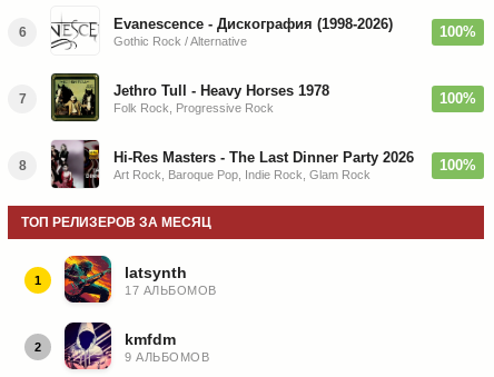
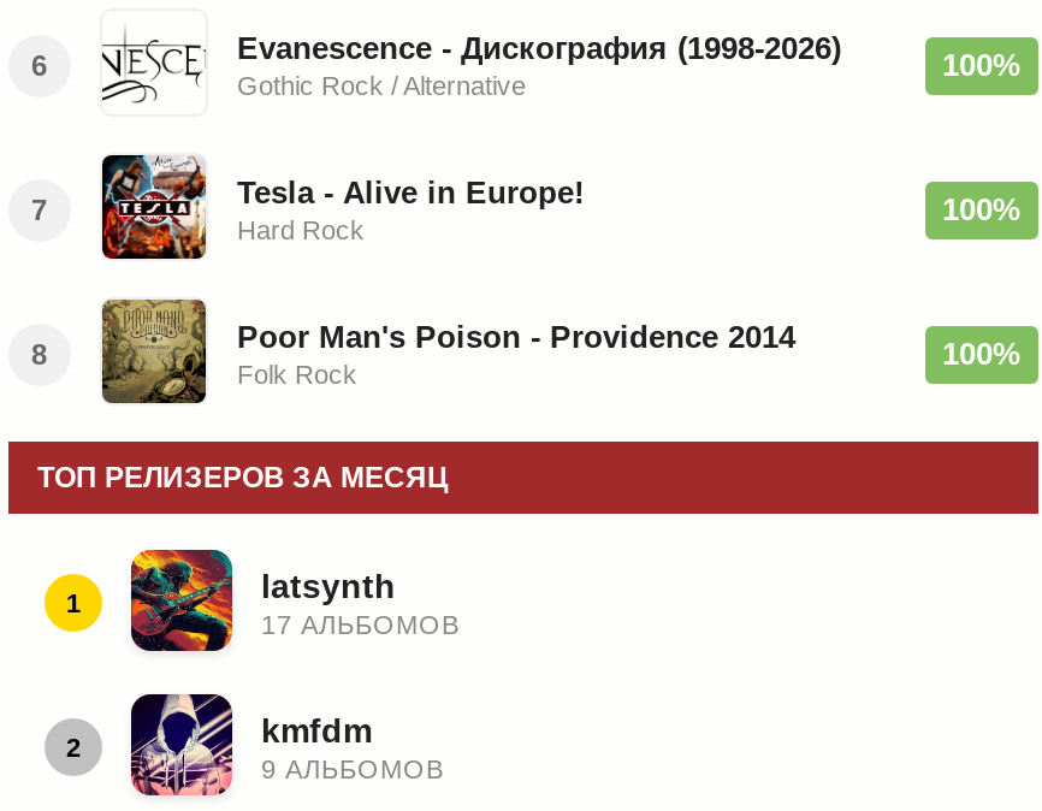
- [image]
- Jethro Tull - Heavy Horses 1978
- Folk Rock, Progressive Rock
+ [image]
+ Tesla - Alive in Europe!
+ Hard Rock

- [image]
- Hi-Res Masters - The Last Dinner Party 2026
- Art Rock, Baroque Pop, Indie Rock, Glam Rock
+ [image]
+ Poor Man's Poison - Providence 2014
+ Folk Rock
